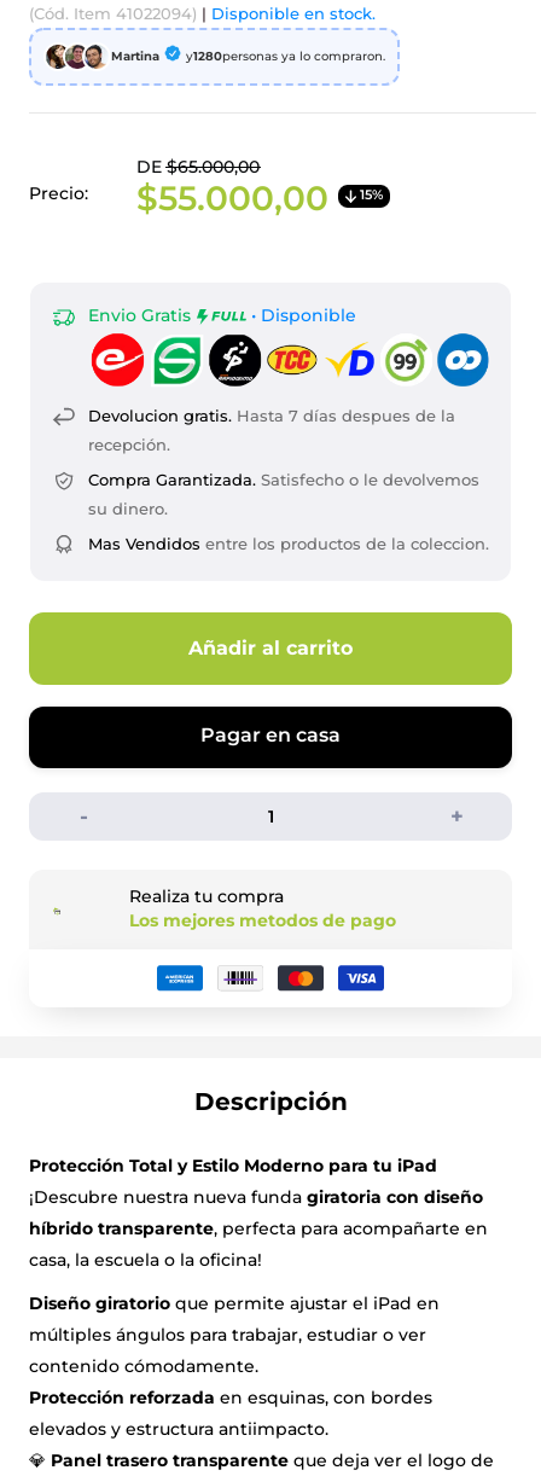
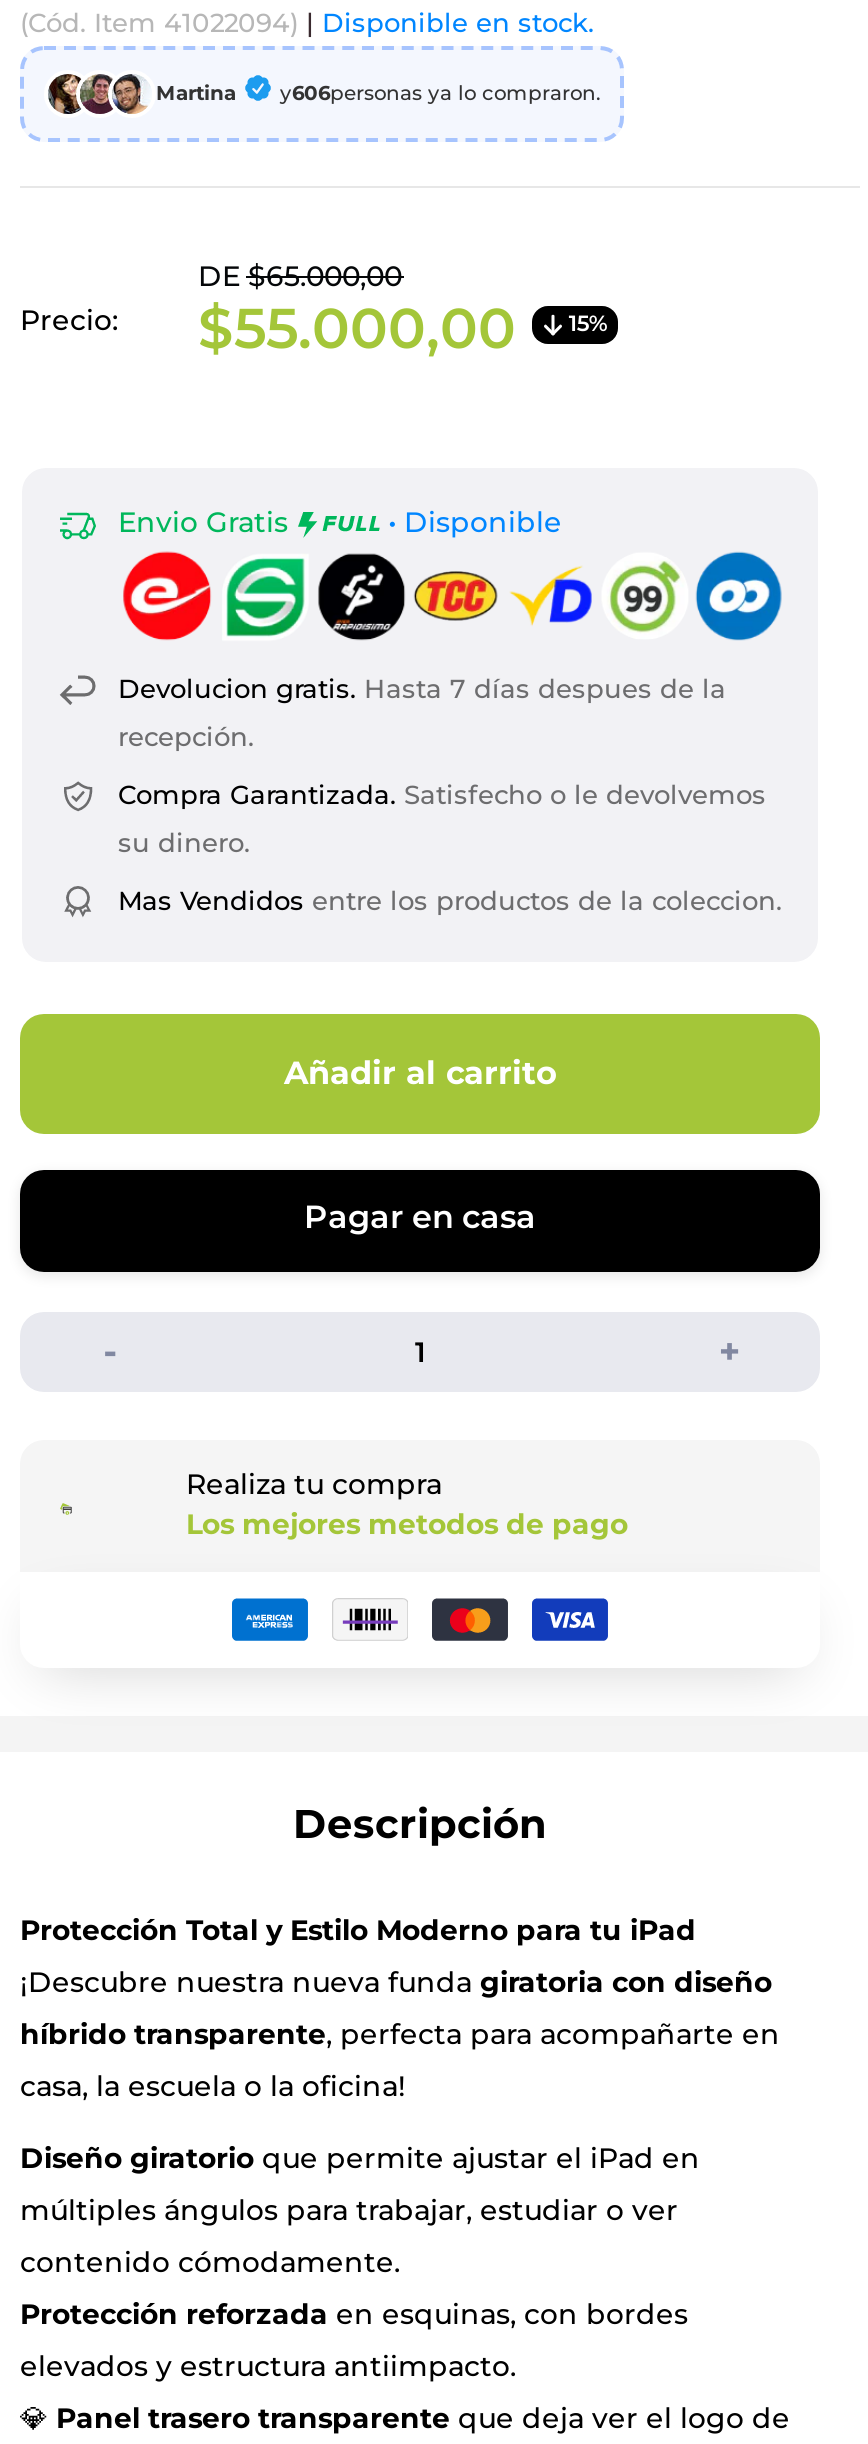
- y1280personas ya lo compraron.
+ y606personas ya lo compraron.
